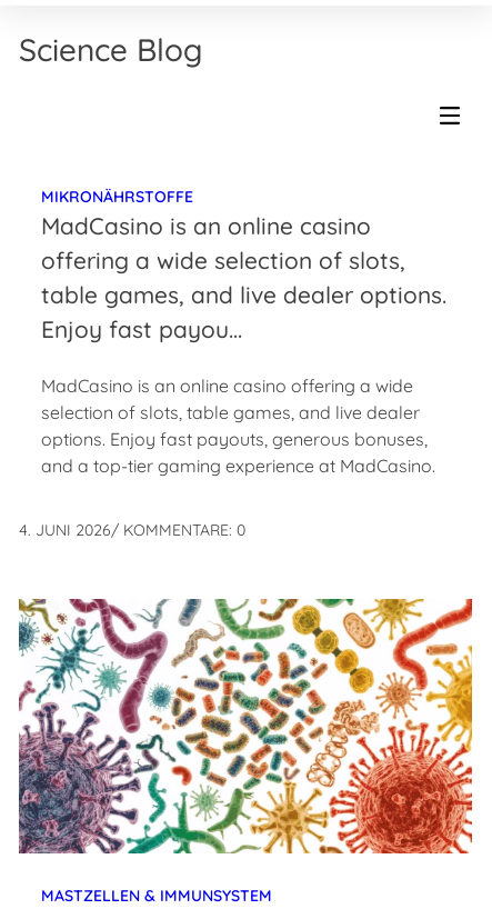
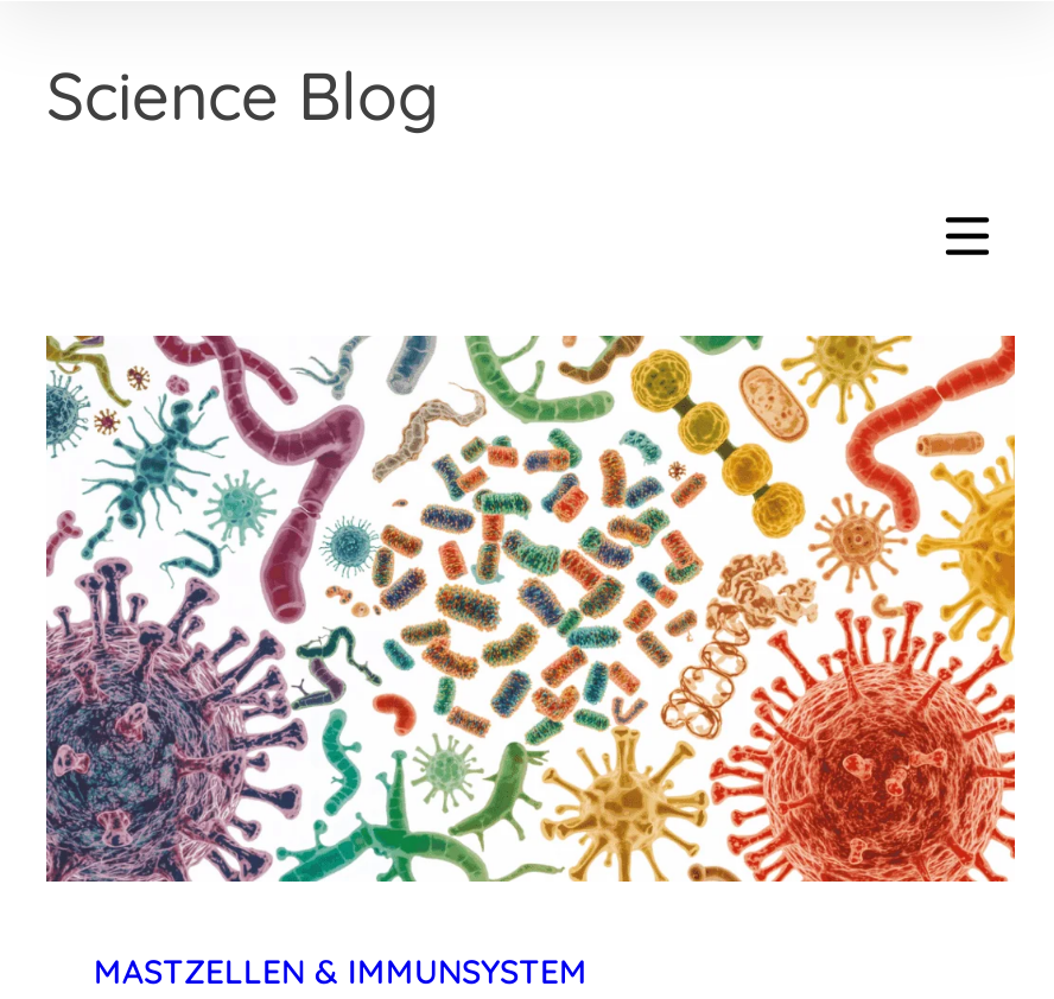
- MIKRONÄHRSTOFFE
- MadCasino is an online casino
- offering a wide selection of slots,
- table games, and live dealer options.
- Enjoy fast payou…
- MadCasino is an online casino offering a wide
- selection of slots, table games, and live dealer
- options. Enjoy fast payouts, generous bonuses,
- and a top-tier gaming experience at MadCasino.
- 4. JUNI 2026/ KOMMENTARE: 0
